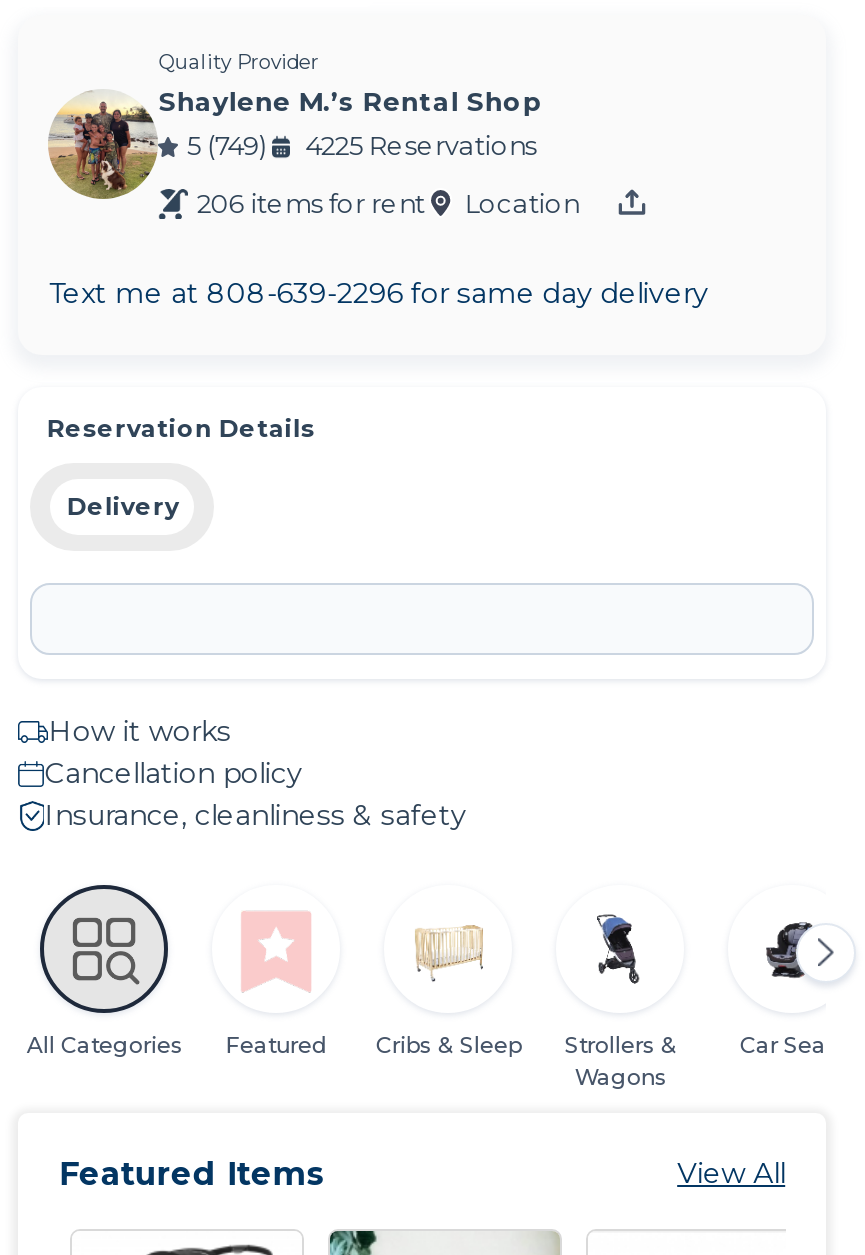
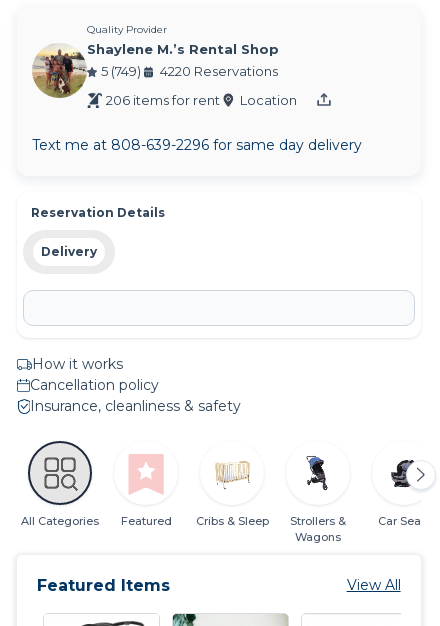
- 4225 Reservations
+ 4220 Reservations
